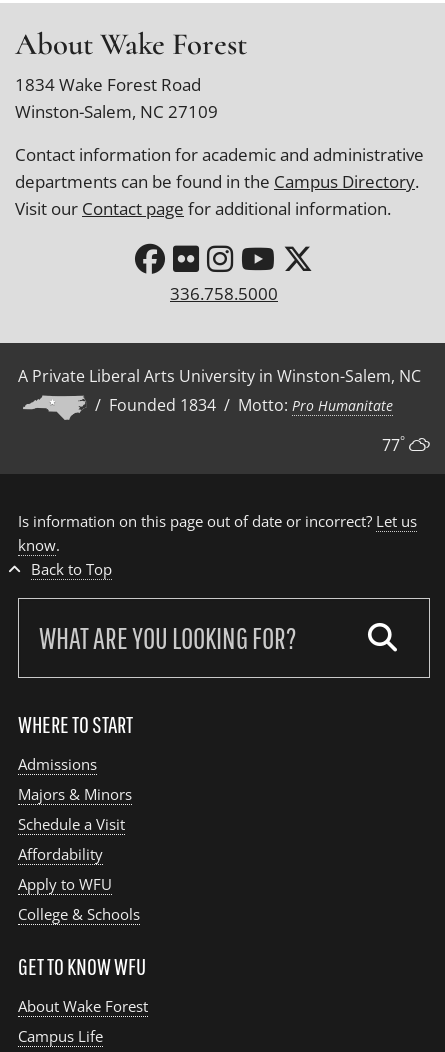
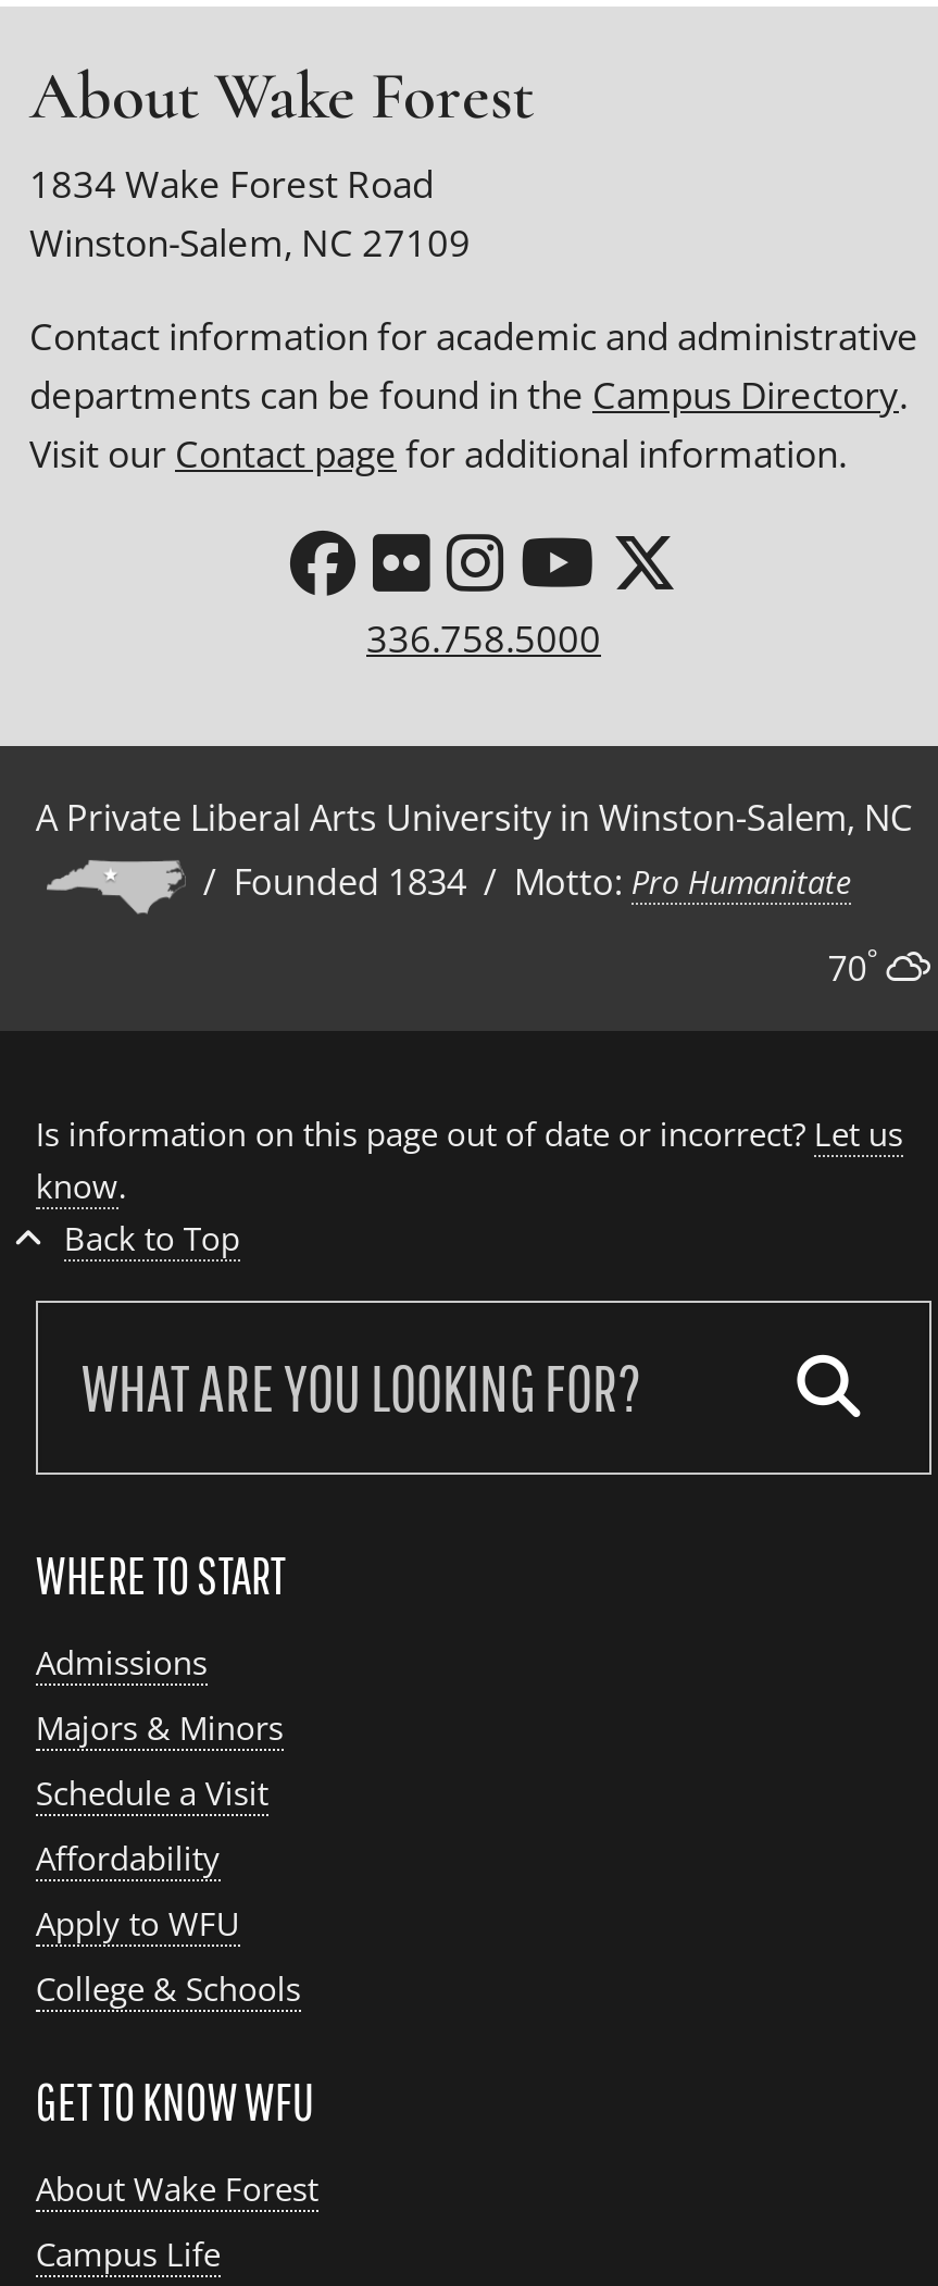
- 77°
+ 70°
